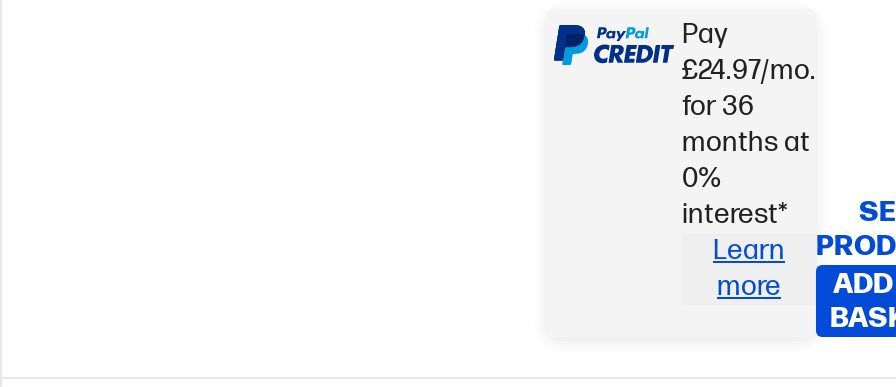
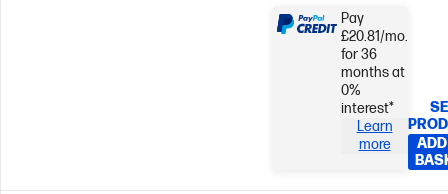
- £24.97/mo.
+ £20.81/mo.
